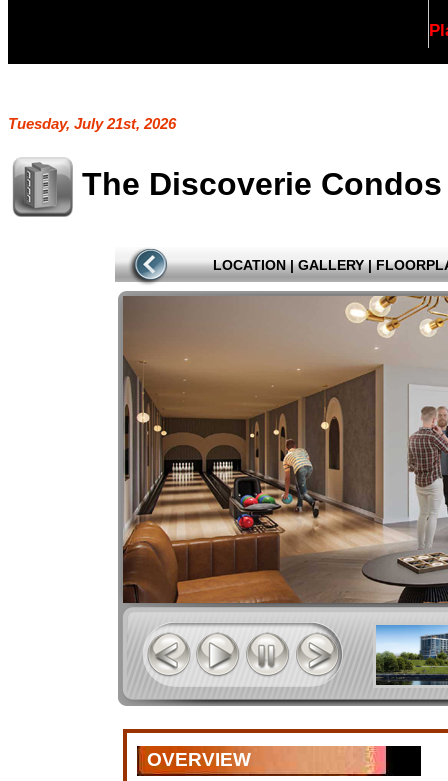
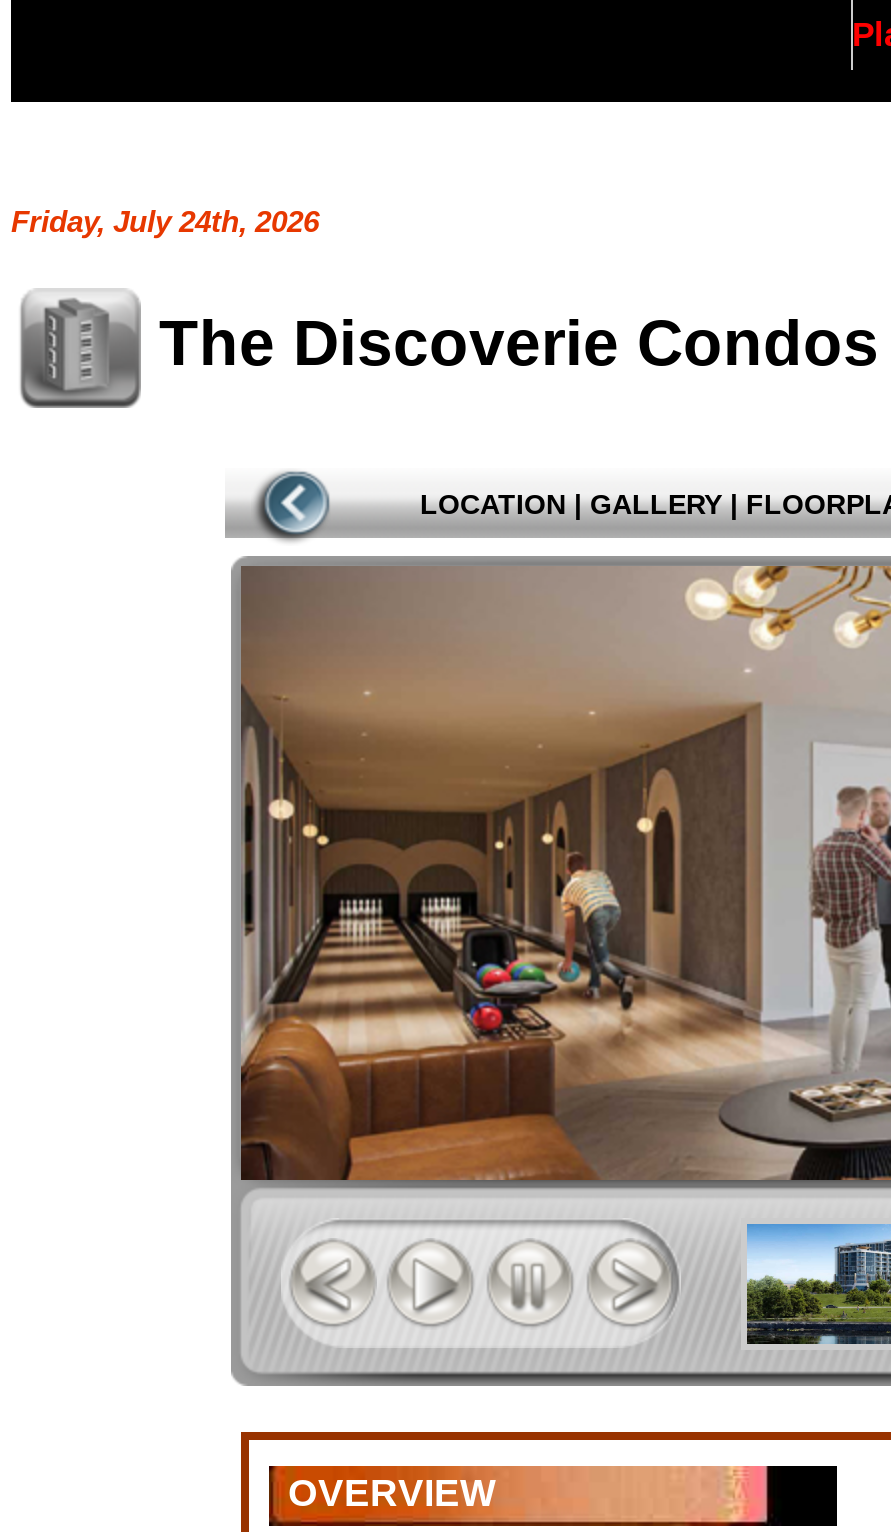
- Tuesday, July 21st, 2026
+ Friday, July 24th, 2026
